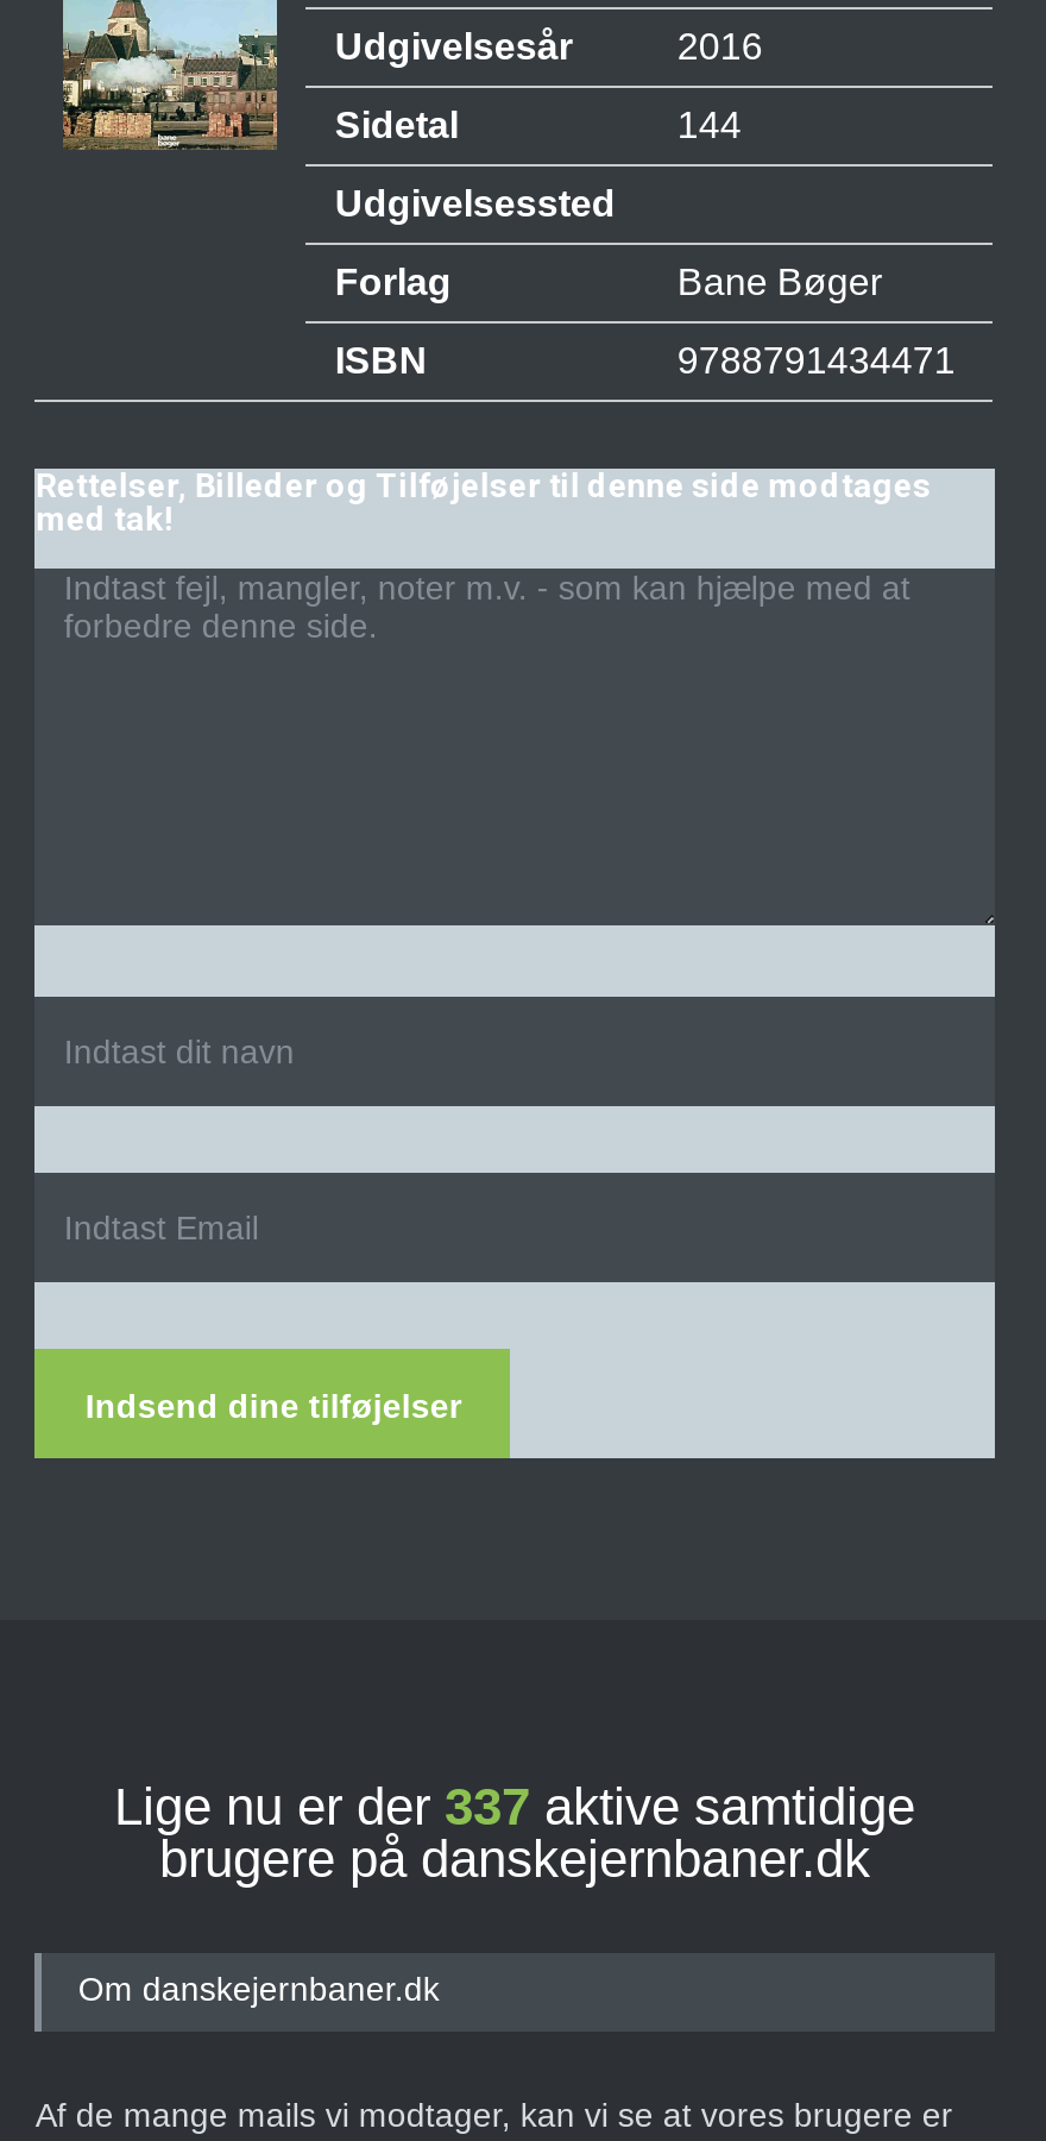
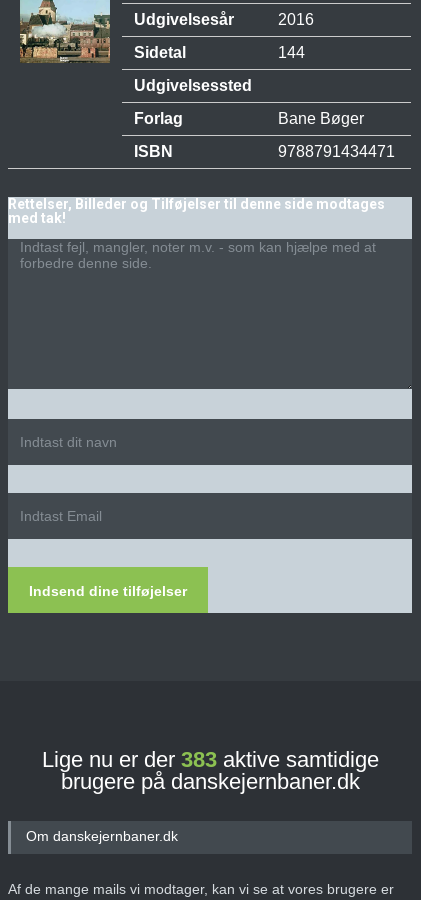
- Lige nu er der 337 aktive samtidige
+ Lige nu er der 383 aktive samtidige
